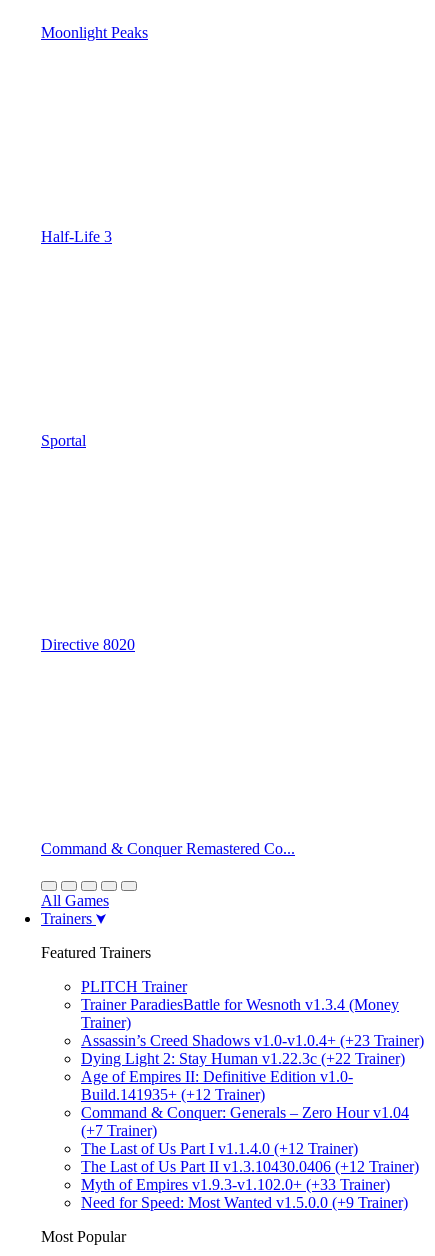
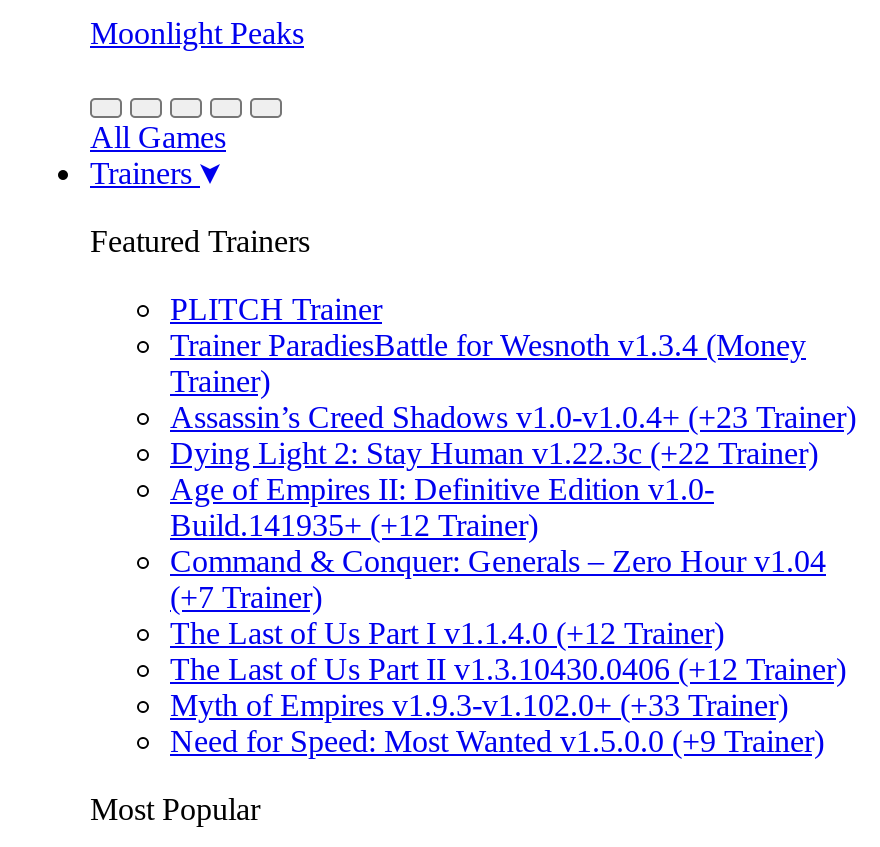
- Half-Life 3

- Sportal

- Directive 8020

- Command & Conquer Remastered Co...
